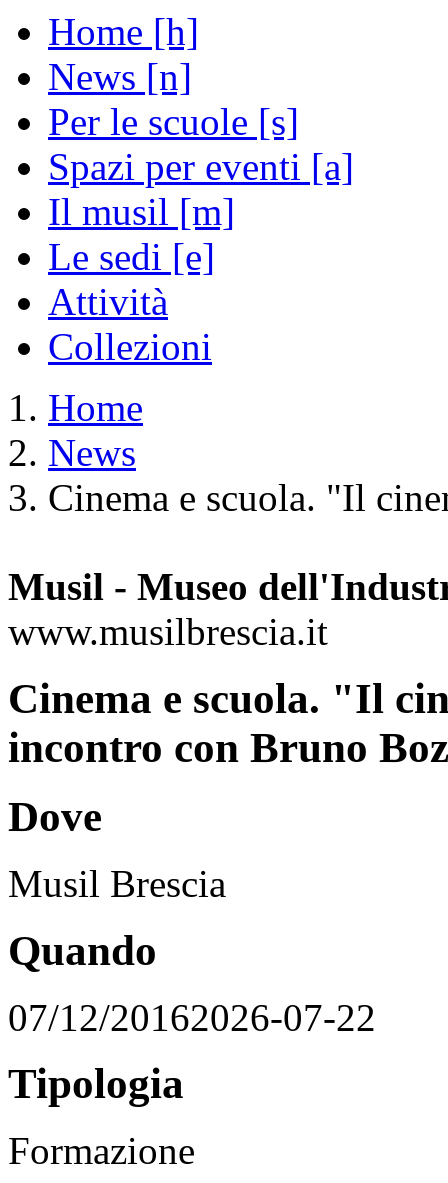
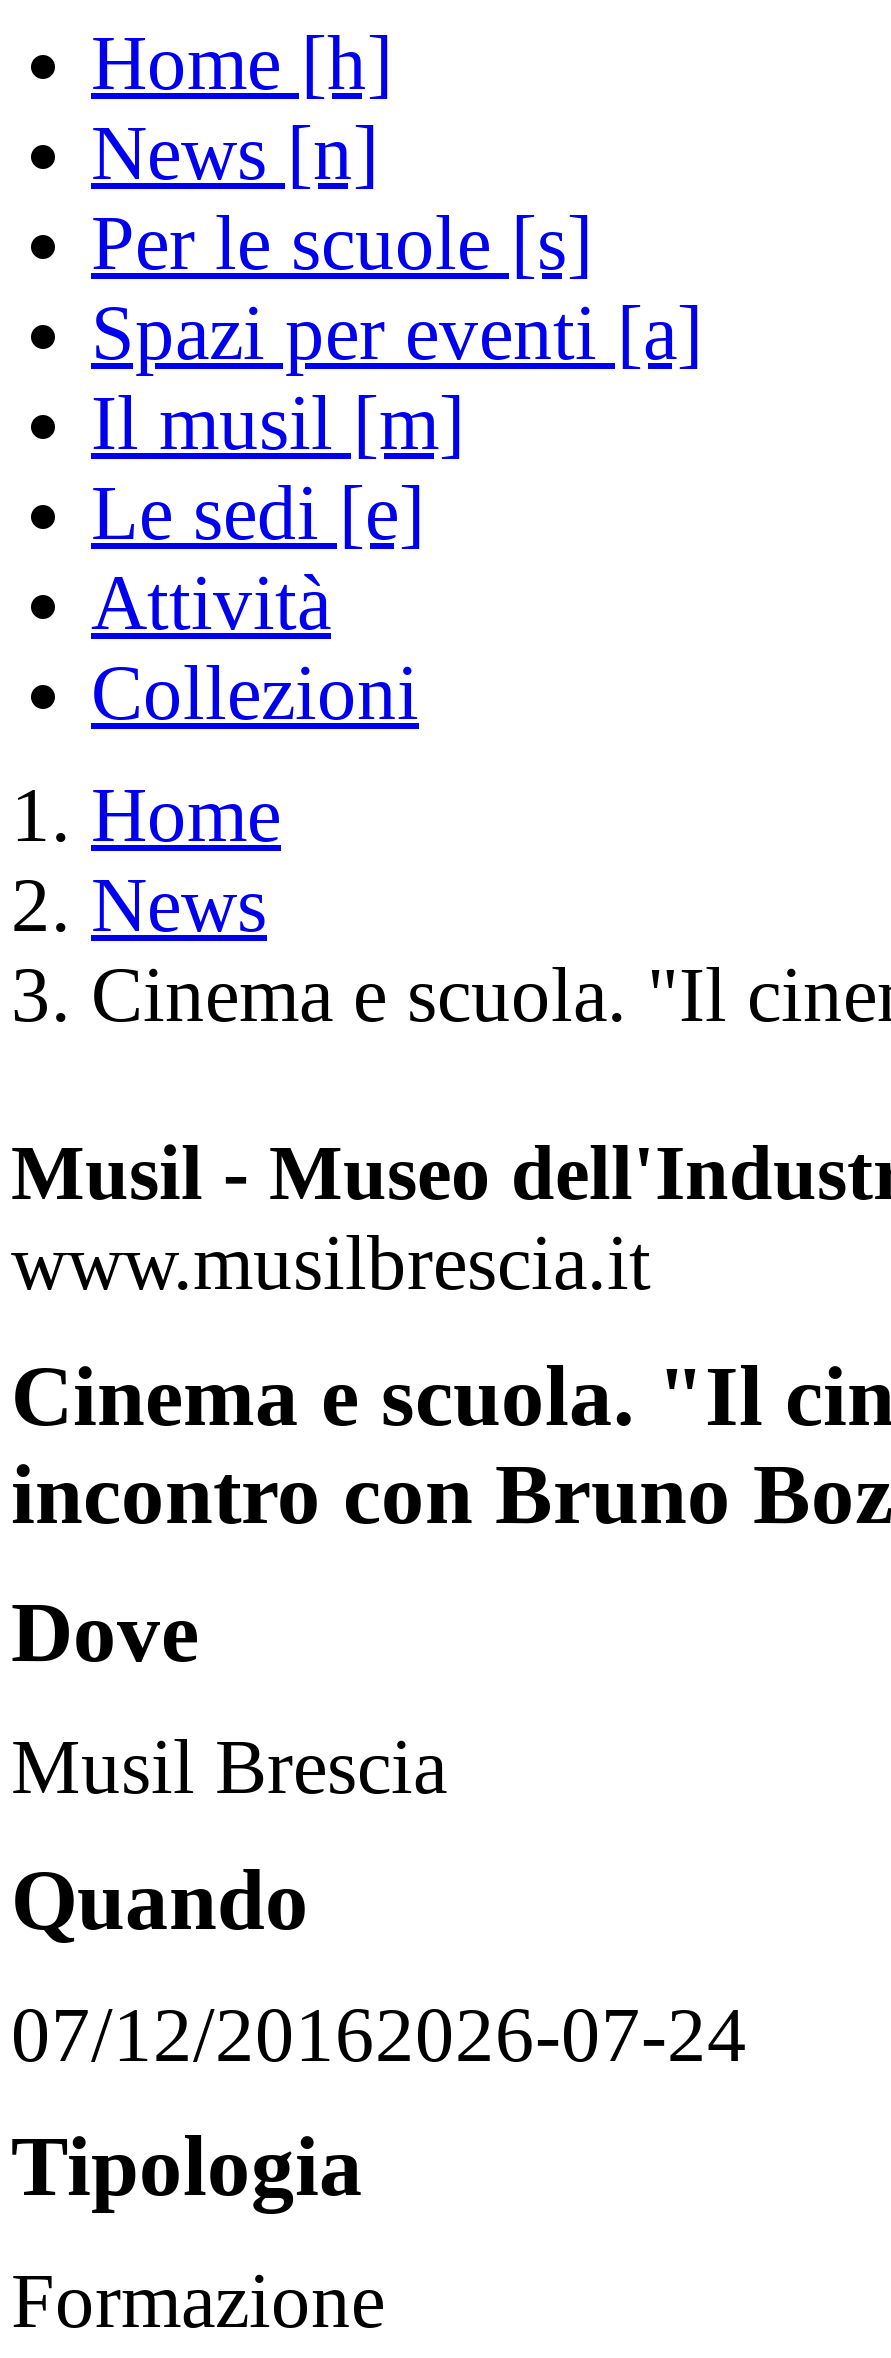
- 07/12/20162026-07-22
+ 07/12/20162026-07-24
